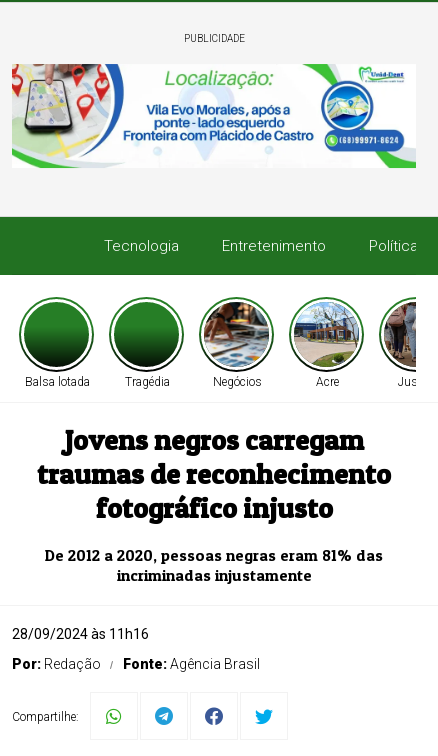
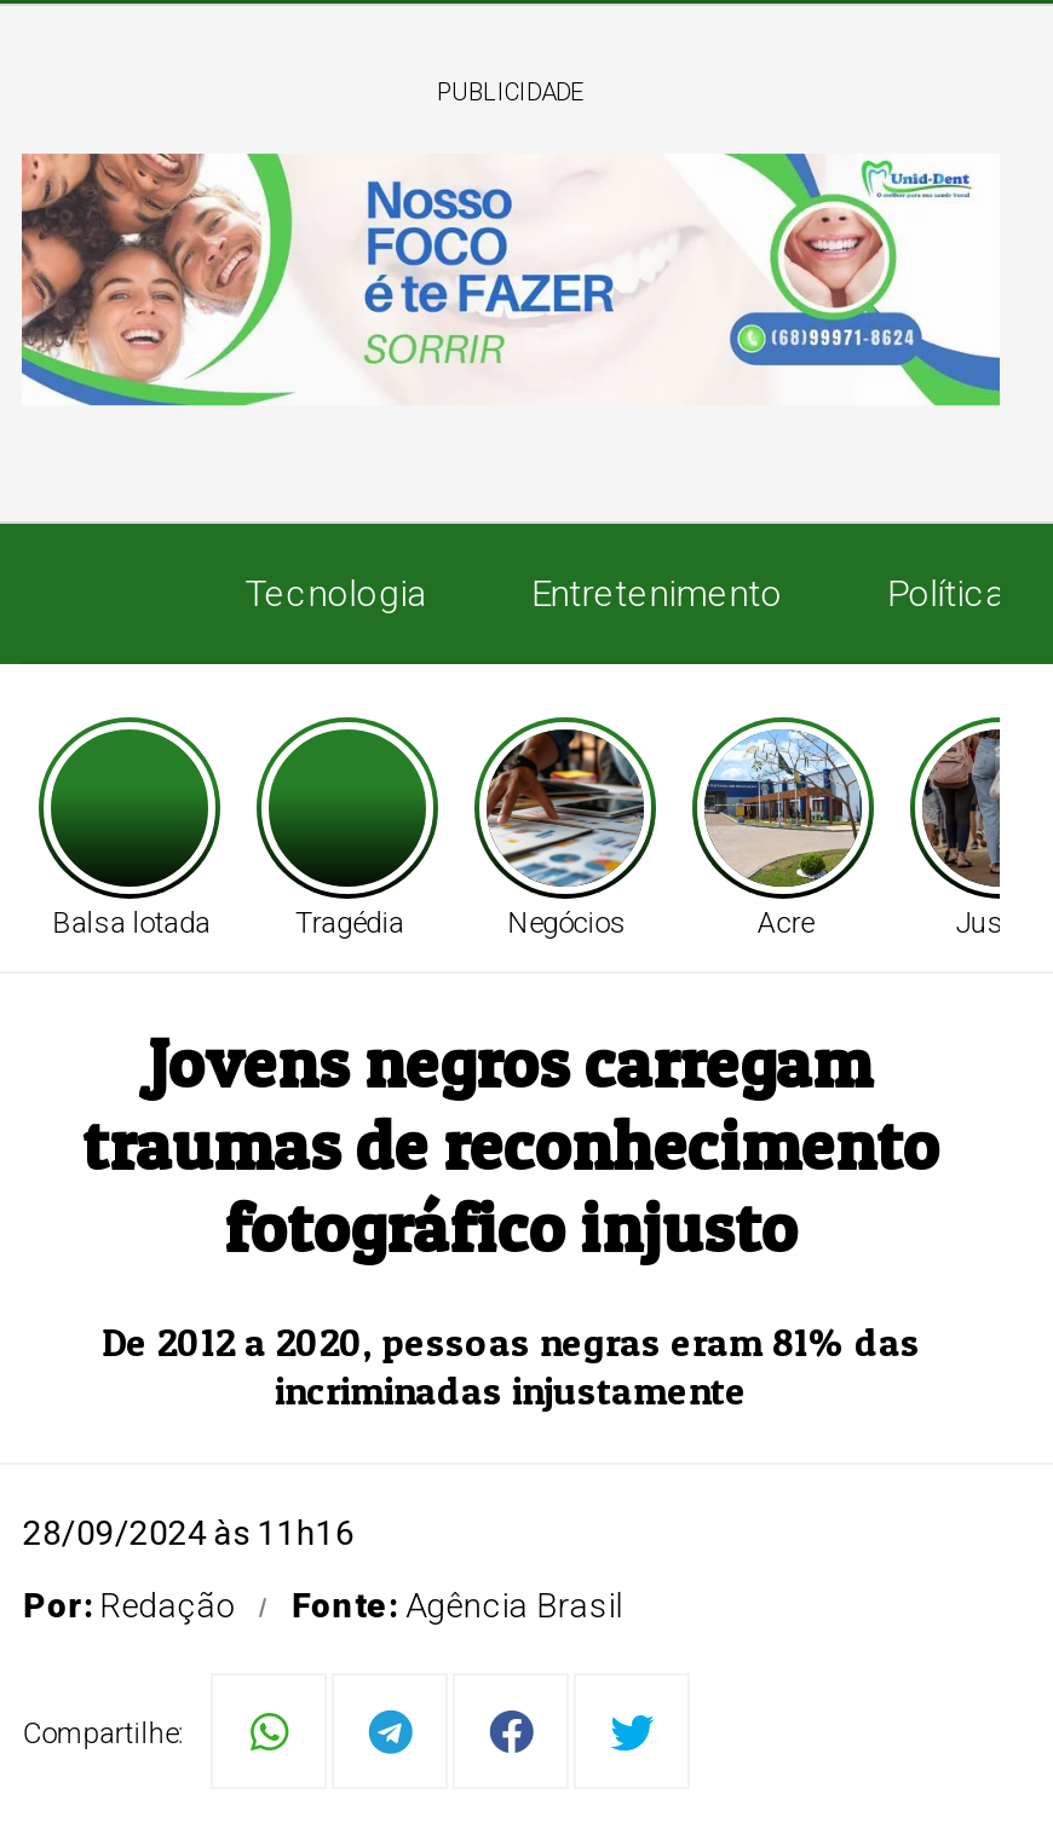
- [image]
+ [image]
